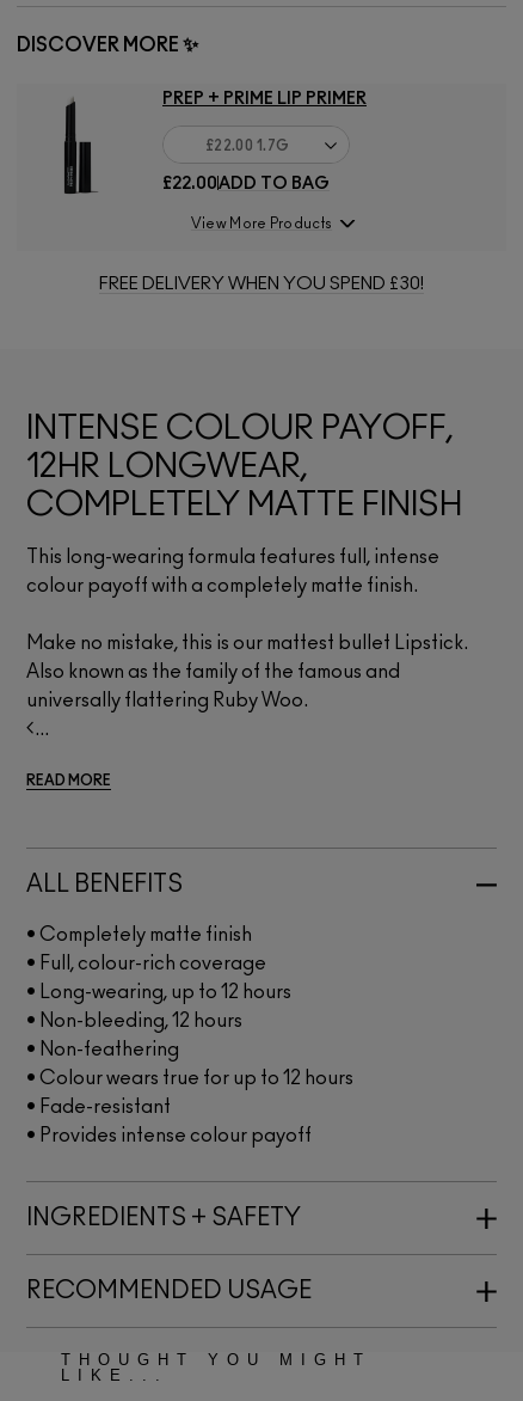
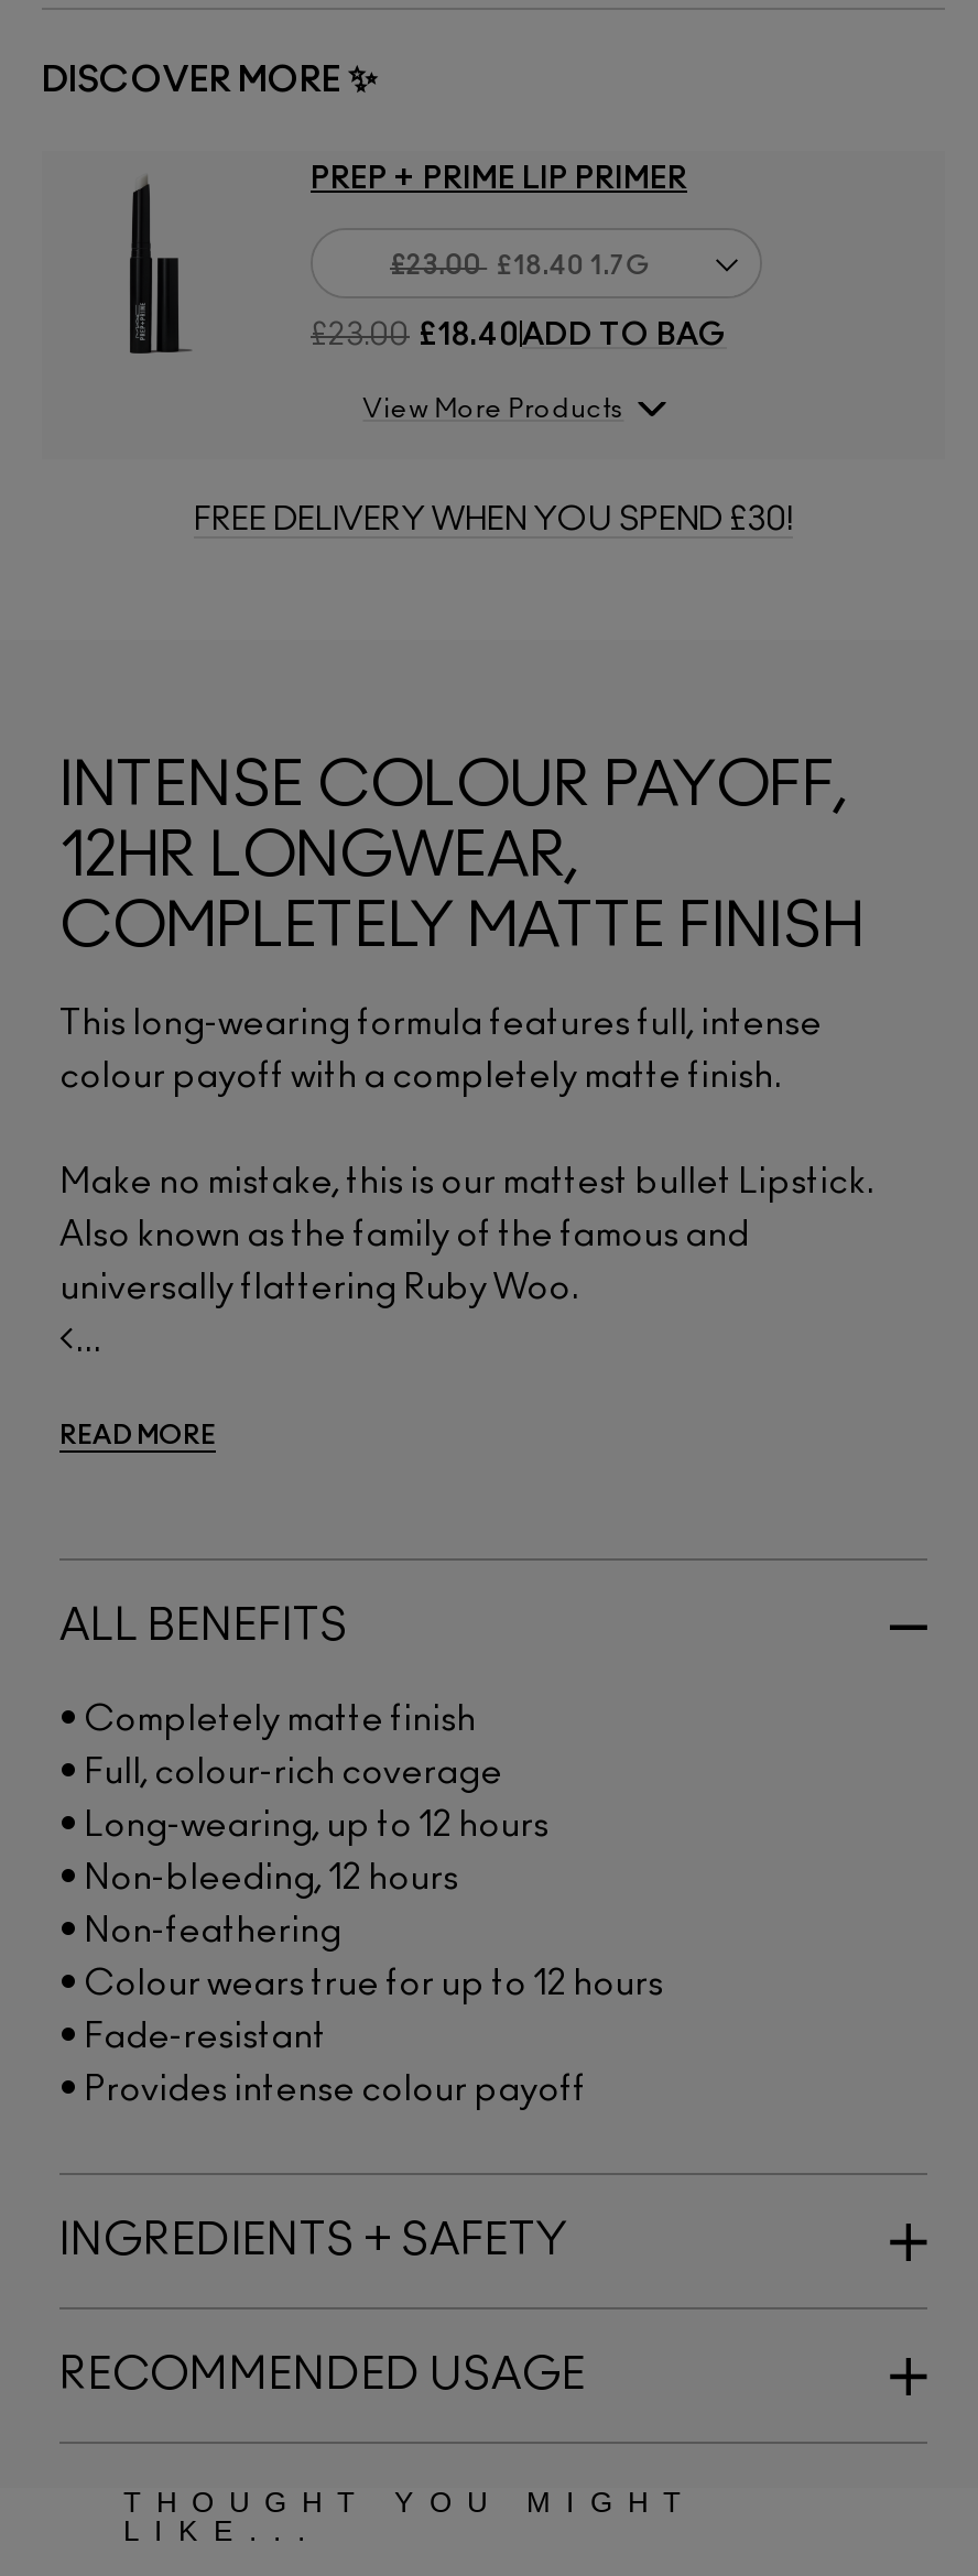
- £22.00 1.7G
+ £23.00 £18.40 1.7G

- £22.00ADD TO BAG
+ £23.00 £18.40ADD TO BAG
